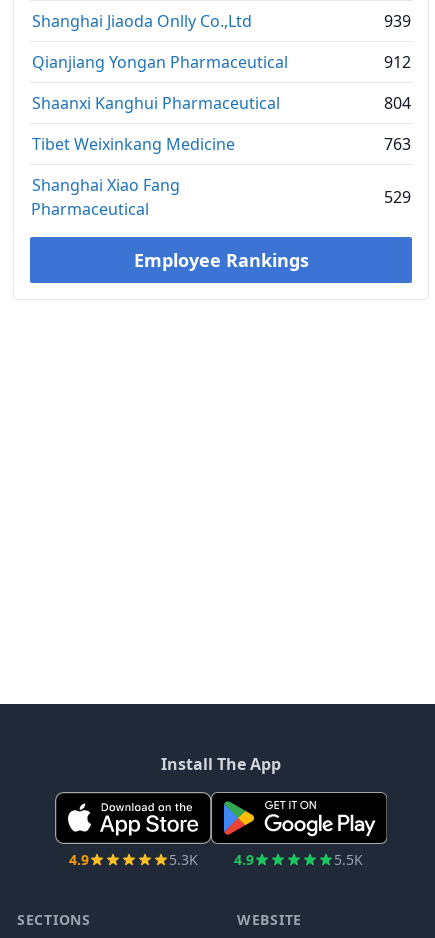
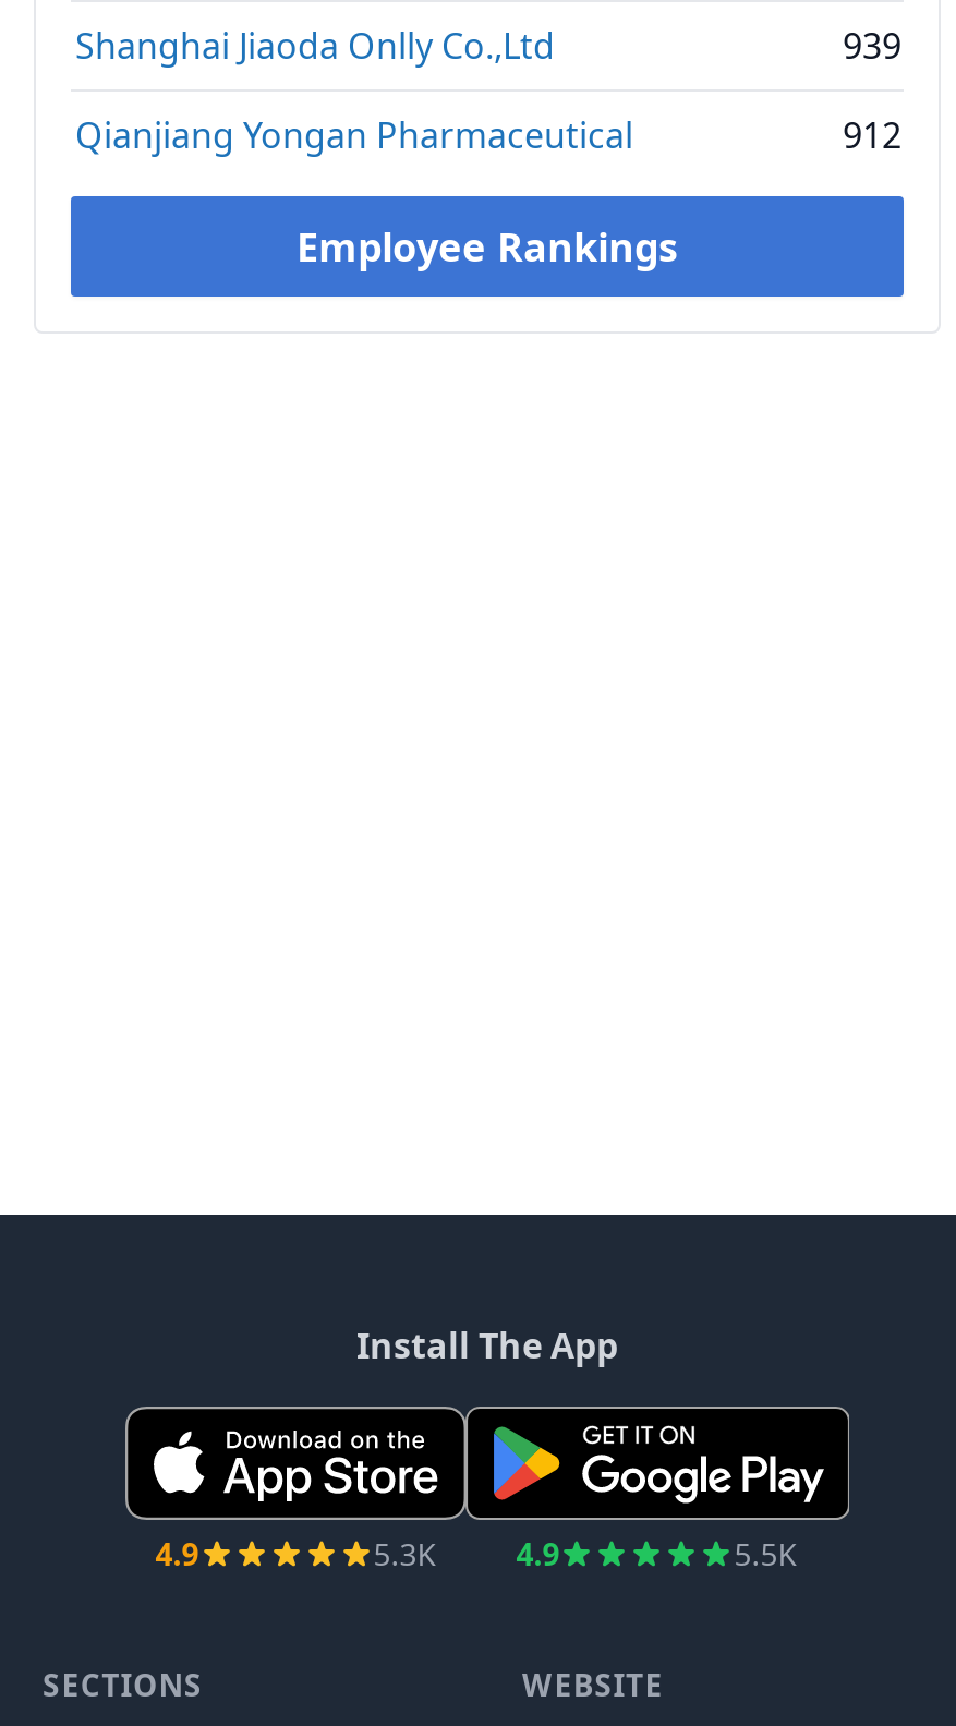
- Shaanxi Kanghui Pharmaceutical
- 804
- Tibet Weixinkang Medicine
- 763
- Shanghai Xiao Fang
- Pharmaceutical

- 529
